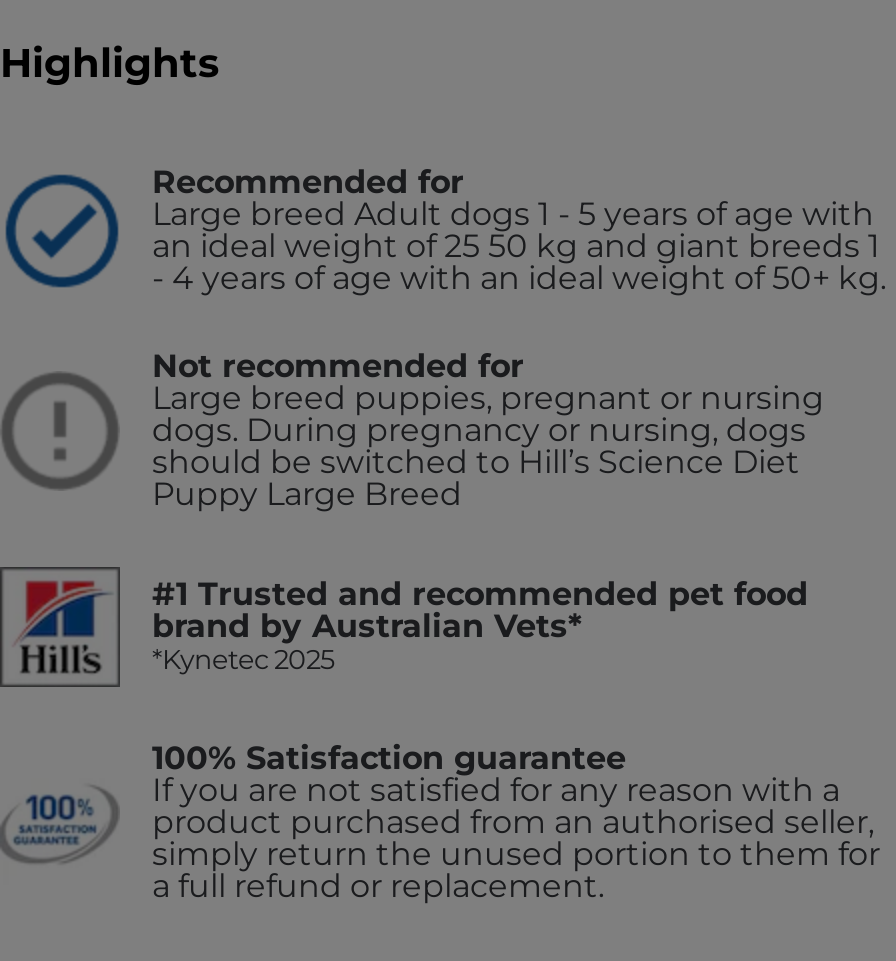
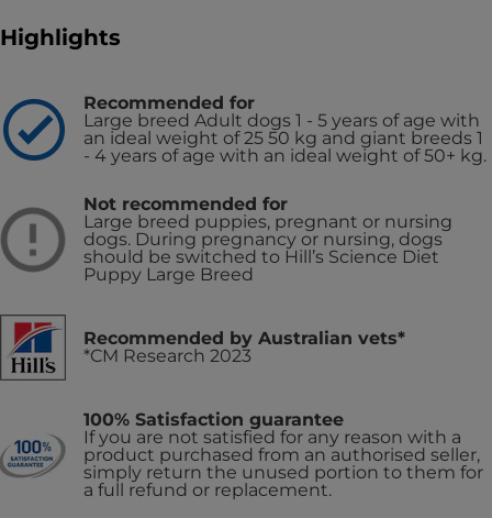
- #1 Trusted and recommended pet food
- brand by Australian Vets*
- *Kynetec 2025
+ Recommended by Australian vets*
+ *CM Research 2023
